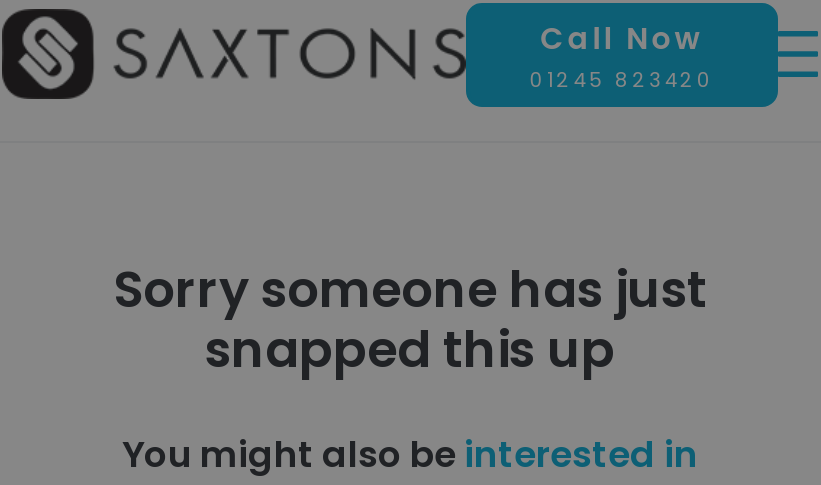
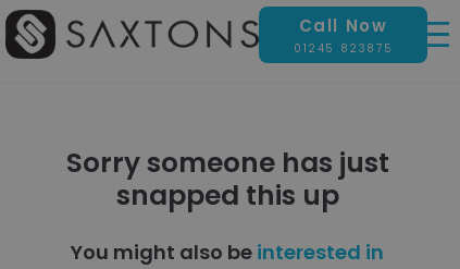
- 01245 823420
+ 01245 823875
